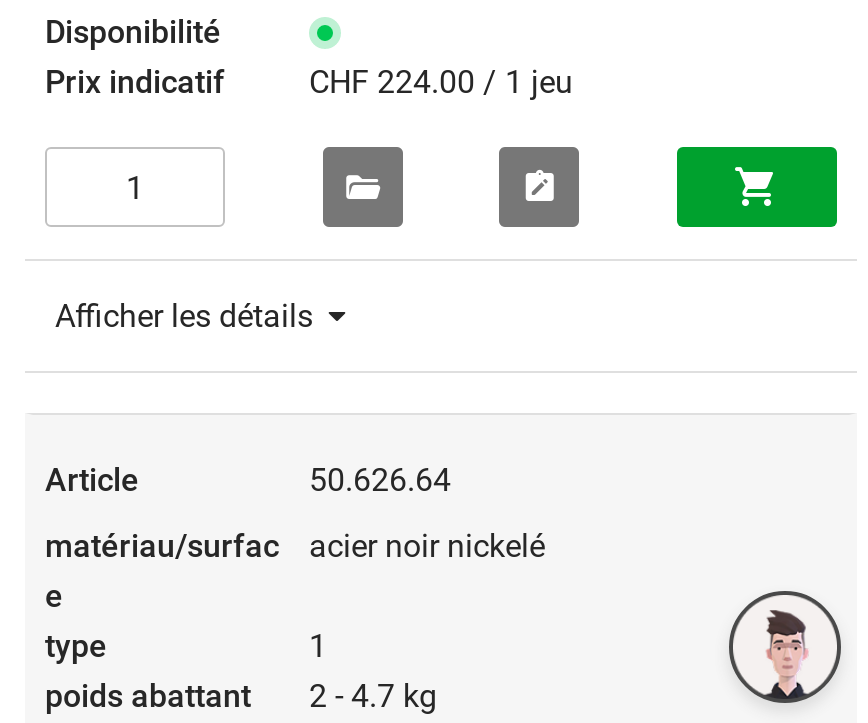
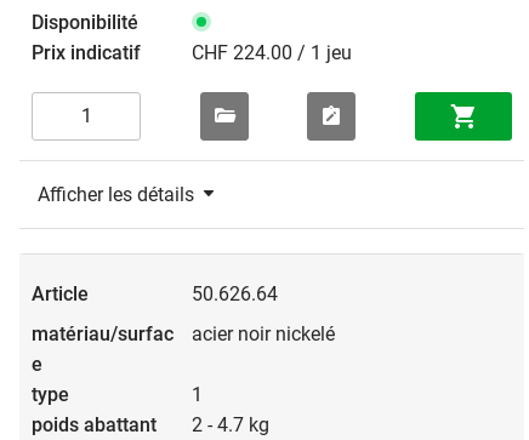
- [image]
